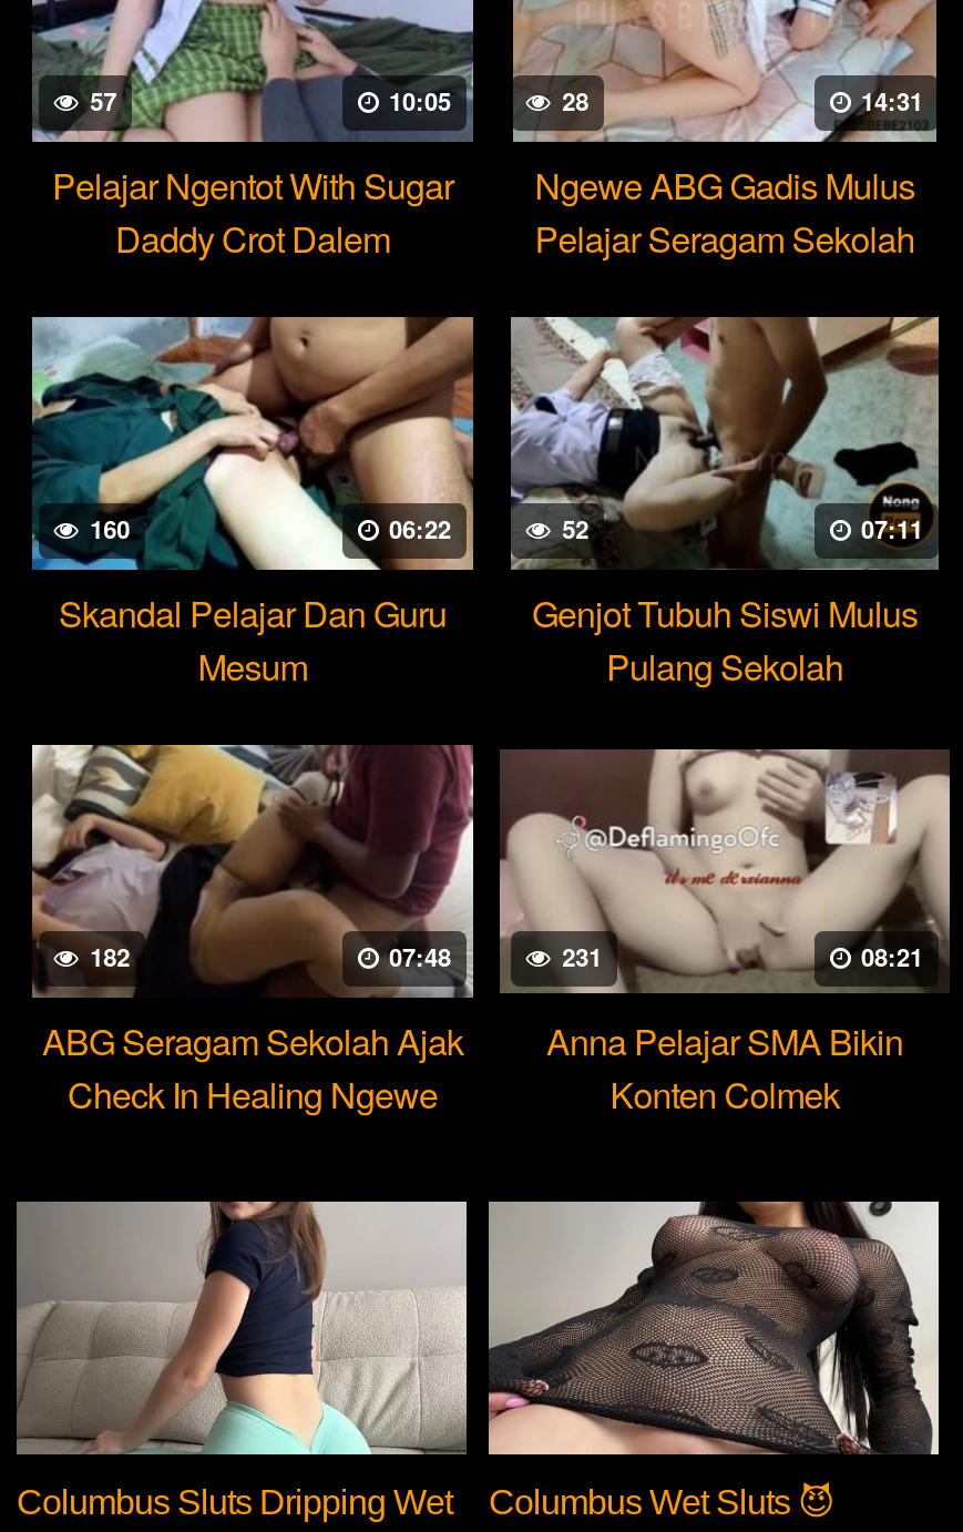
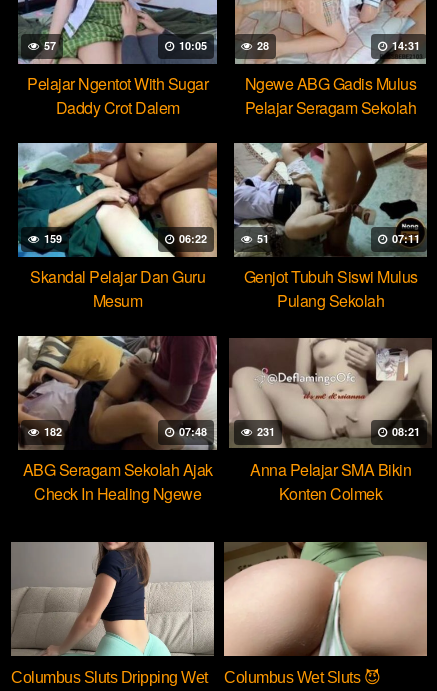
- 160
+ 159

- 52
+ 51

- [image]
+ [image]
